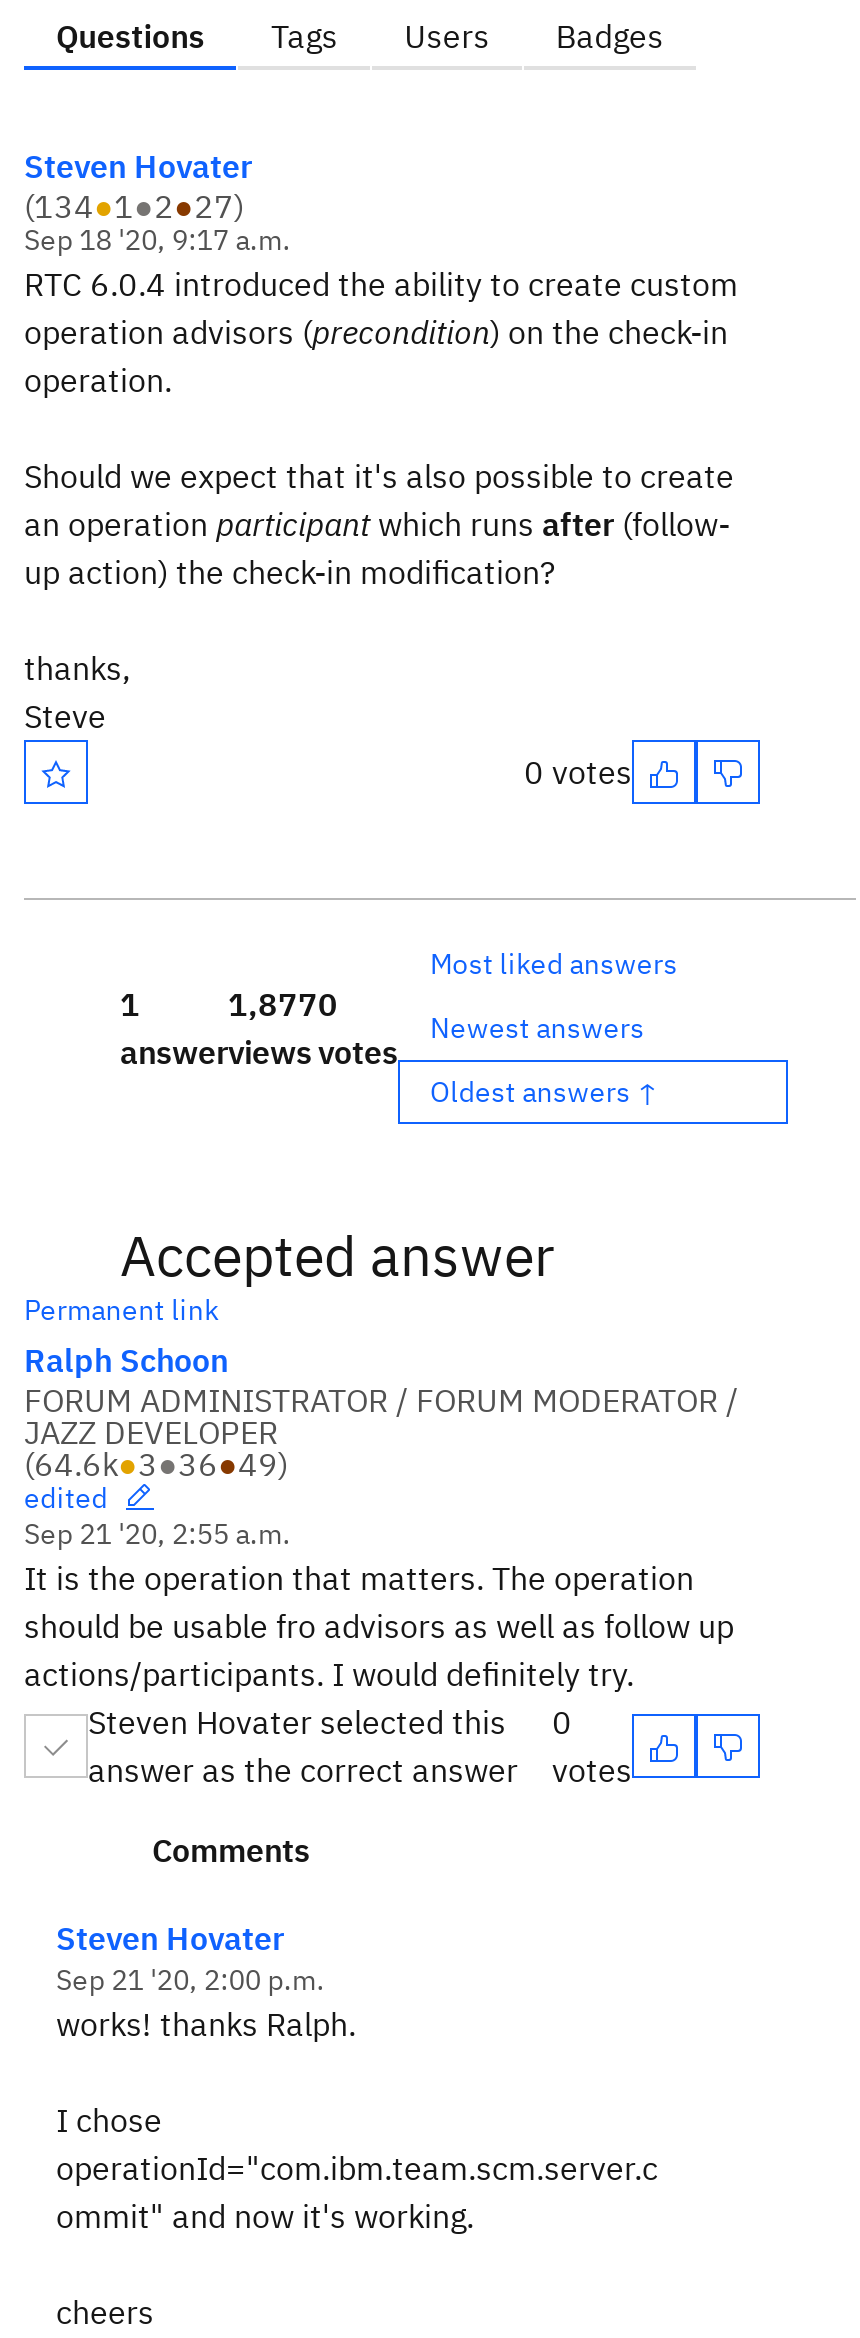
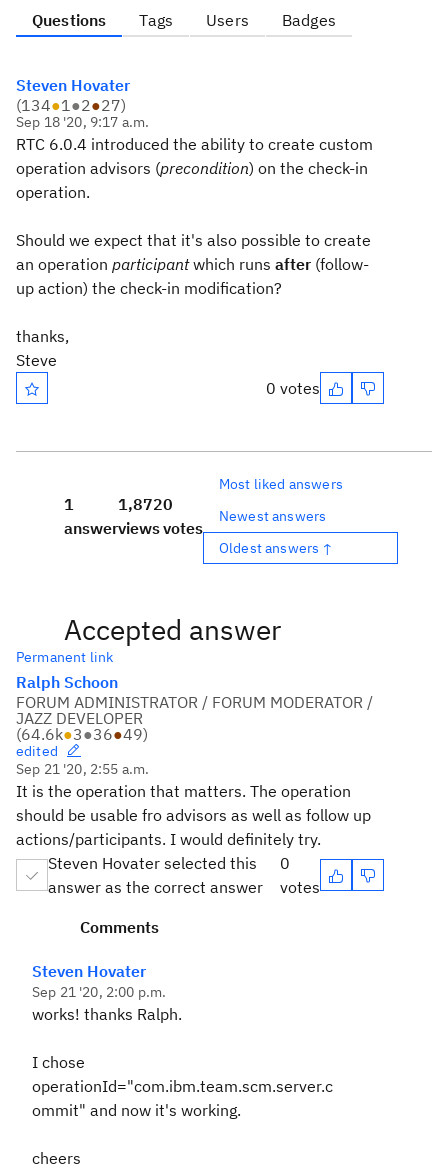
- 1,877 0
+ 1,872 0
